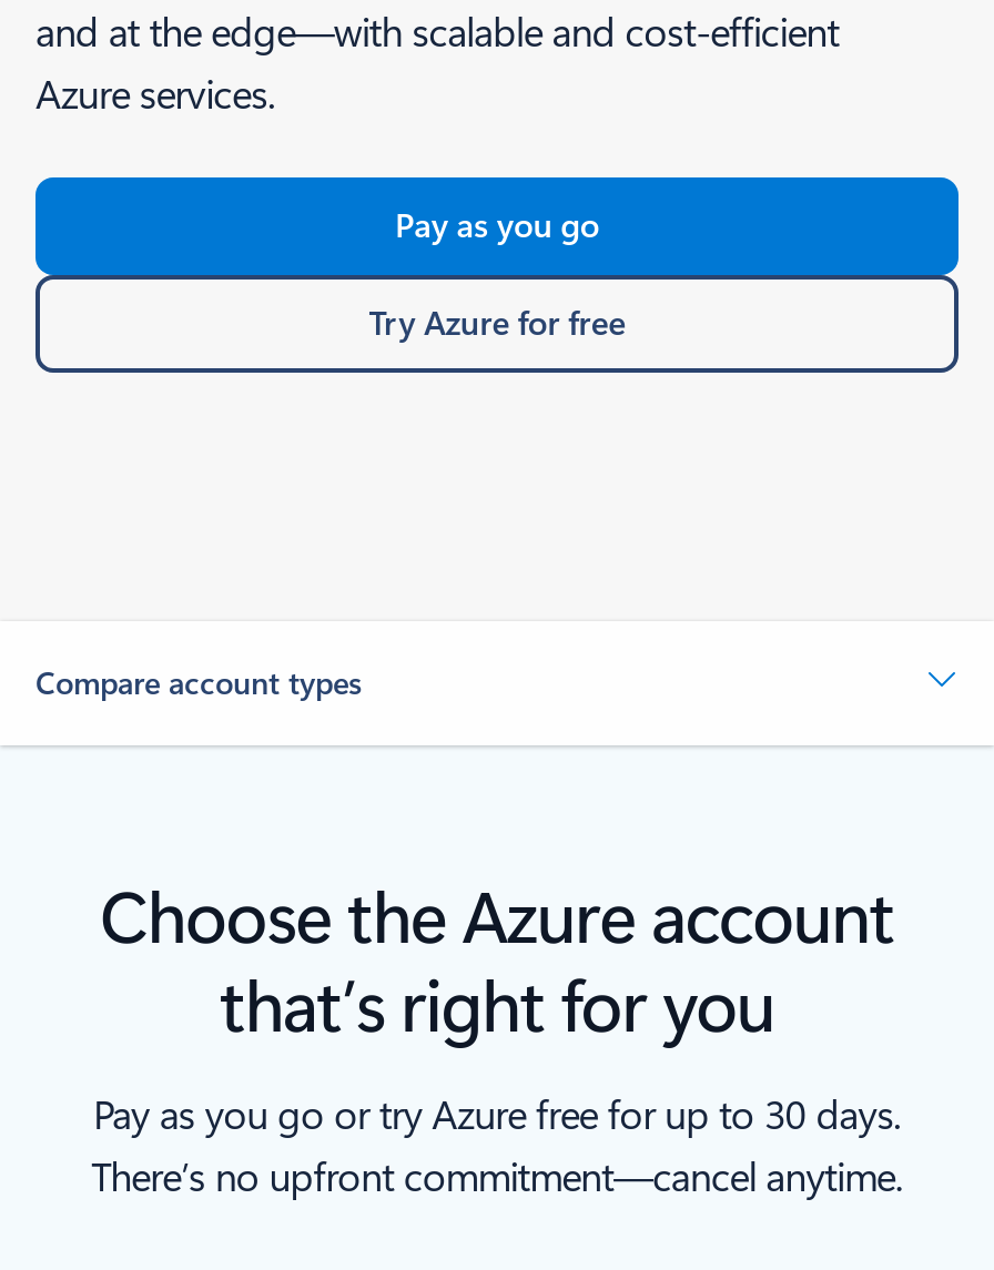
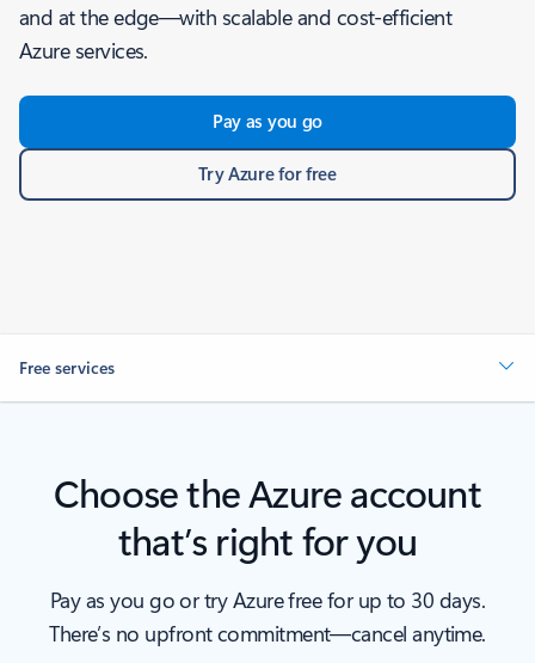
- Compare account types
+ Free services
